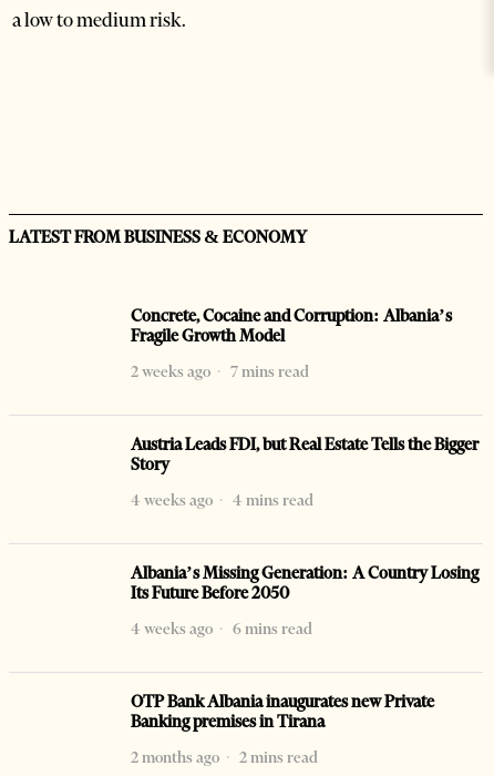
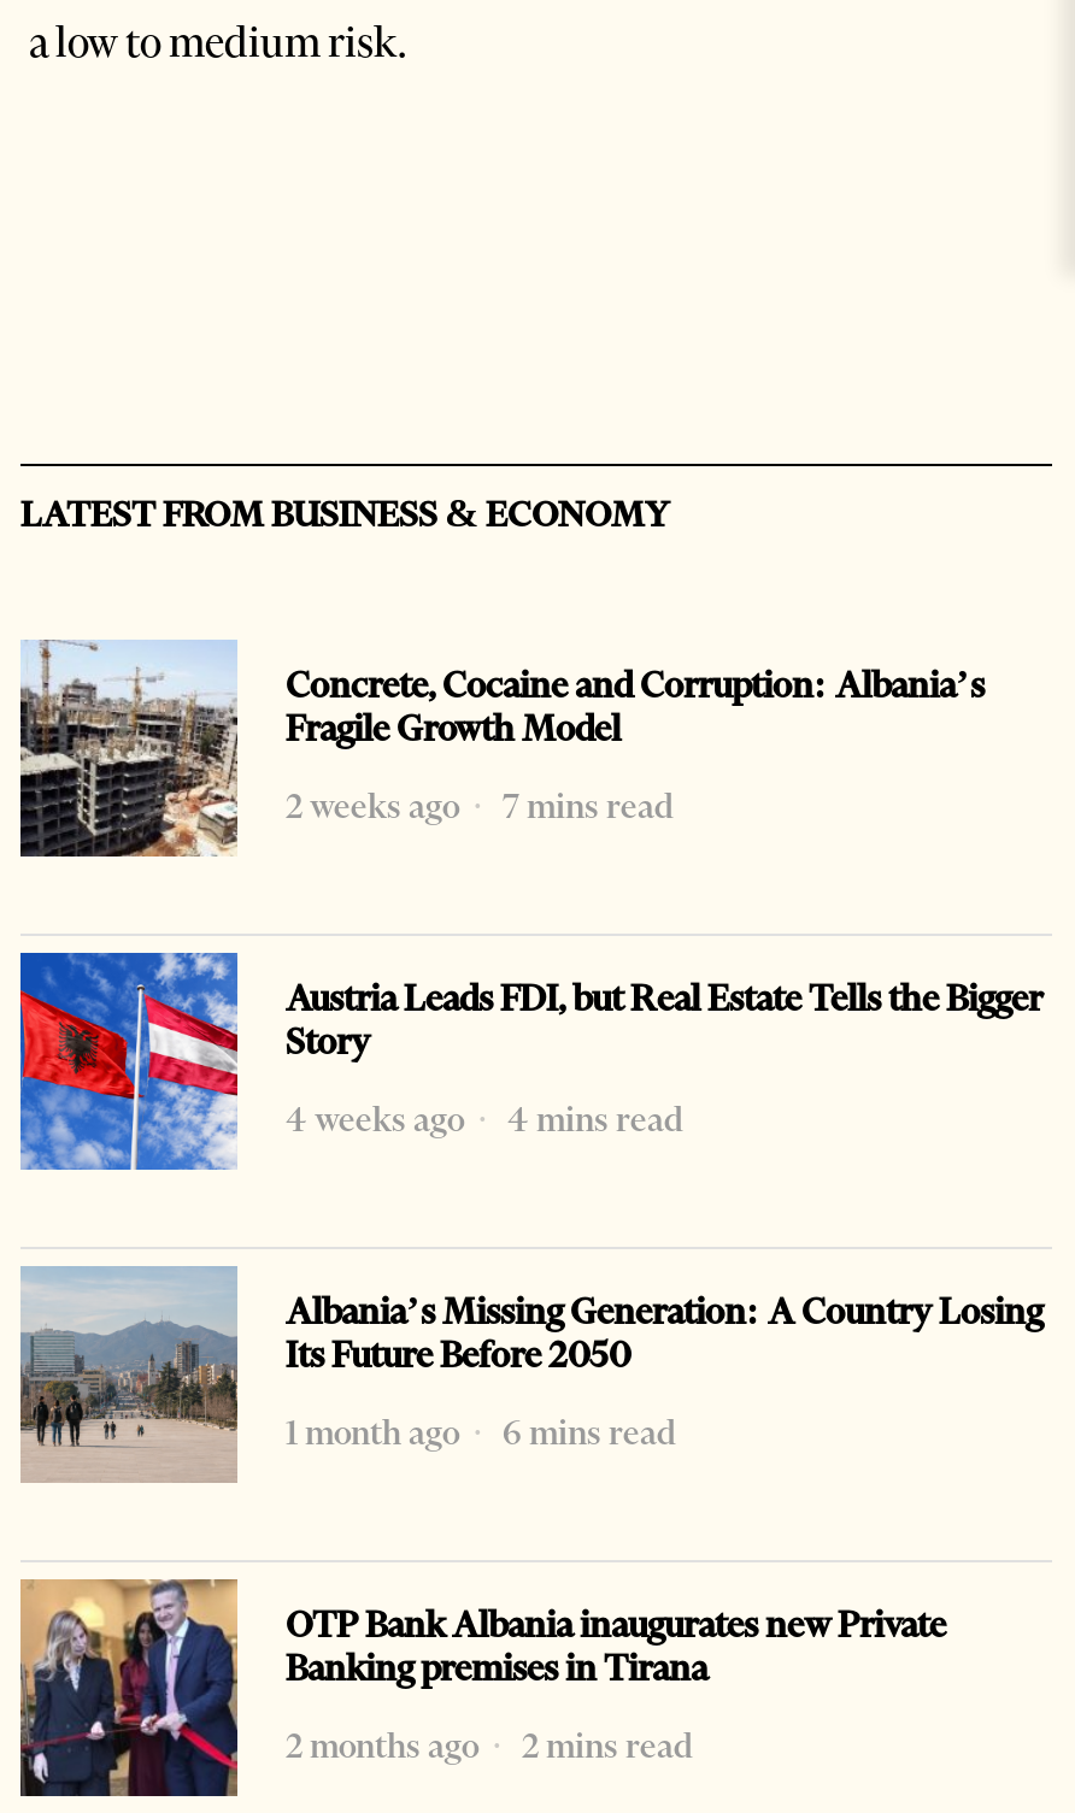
+ [image]

+ [image]

+ [image]

- 4 weeks ago 6 mins read
+ 1 month ago 6 mins read

+ [image]
